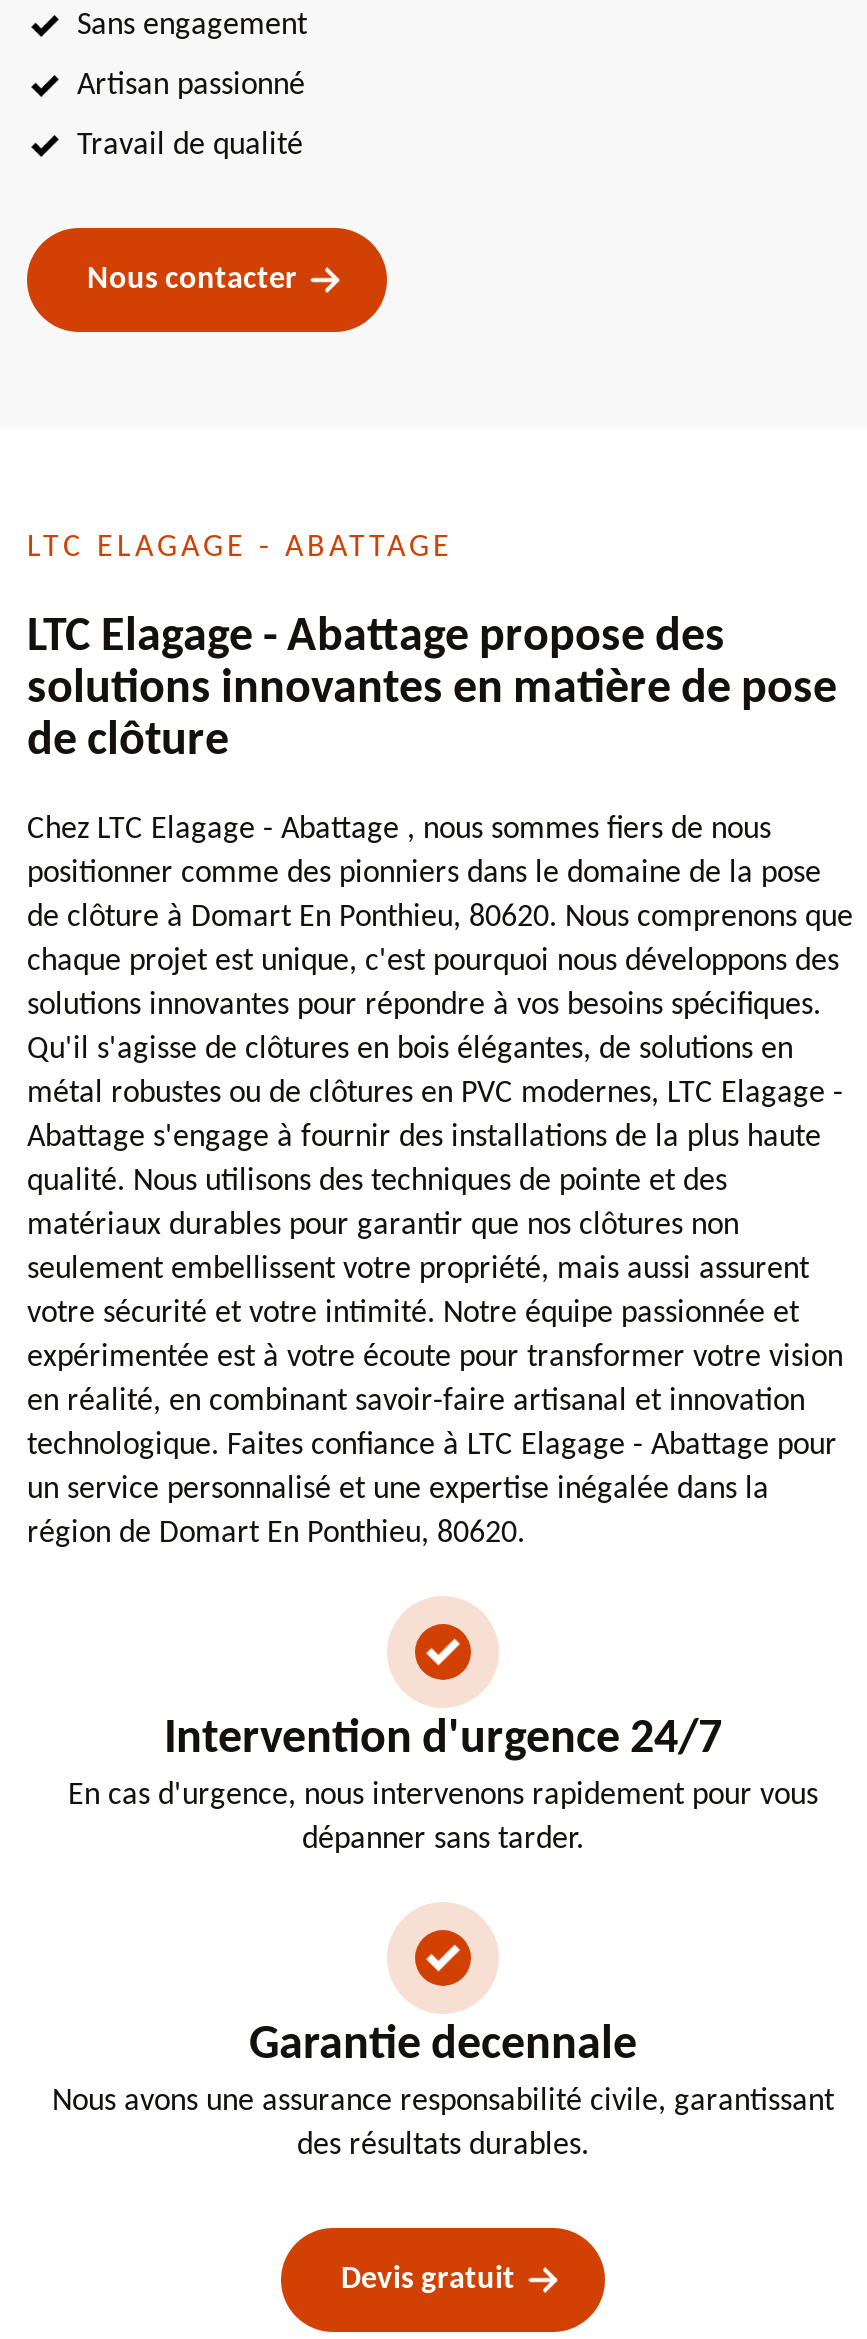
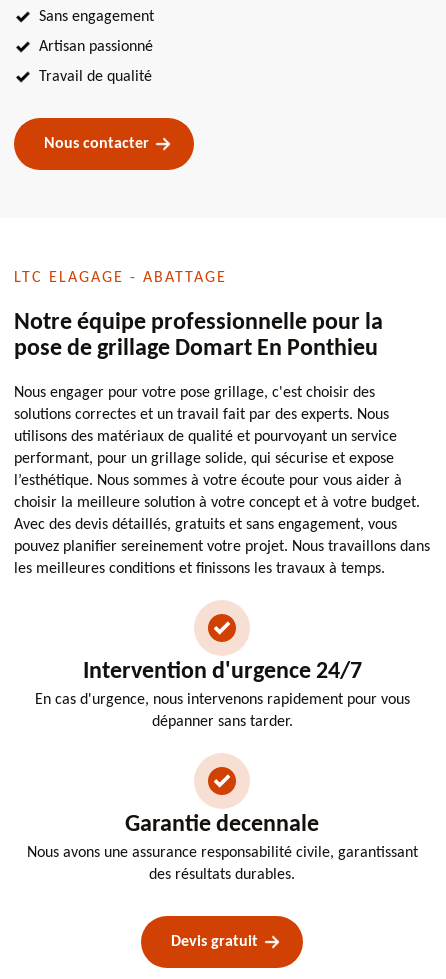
- LTC Elagage - Abattage propose des
- solutions innovantes en matière de pose
- de clôture
+ Notre équipe professionnelle pour la
+ pose de grillage Domart En Ponthieu

- Chez LTC Elagage - Abattage , nous sommes fiers de nous
- positionner comme des pionniers dans le domaine de la pose
- de clôture à Domart En Ponthieu, 80620. Nous comprenons que
- chaque projet est unique, c'est pourquoi nous développons des
- solutions innovantes pour répondre à vos besoins spécifiques.
- Qu'il s'agisse de clôtures en bois élégantes, de solutions en
- métal robustes ou de clôtures en PVC modernes, LTC Elagage -
- Abattage s'engage à fournir des installations de la plus haute
- qualité. Nous utilisons des techniques de pointe et des
- matériaux durables pour garantir que nos clôtures non
- seulement embellissent votre propriété, mais aussi assurent
- votre sécurité et votre intimité. Notre équipe passionnée et
- expérimentée est à votre écoute pour transformer votre vision
- en réalité, en combinant savoir-faire artisanal et innovation
- technologique. Faites confiance à LTC Elagage - Abattage pour
- un service personnalisé et une expertise inégalée dans la
- région de Domart En Ponthieu, 80620.
+ Nous engager pour votre pose grillage, c'est choisir des
+ solutions correctes et un travail fait par des experts. Nous
+ utilisons des matériaux de qualité et pourvoyant un service
+ performant, pour un grillage solide, qui sécurise et expose
+ l’esthétique. Nous sommes à votre écoute pour vous aider à
+ choisir la meilleure solution à votre concept et à votre budget.
+ Avec des devis détaillés, gratuits et sans engagement, vous
+ pouvez planifier sereinement votre projet. Nous travaillons dans
+ les meilleures conditions et finissons les travaux à temps.
